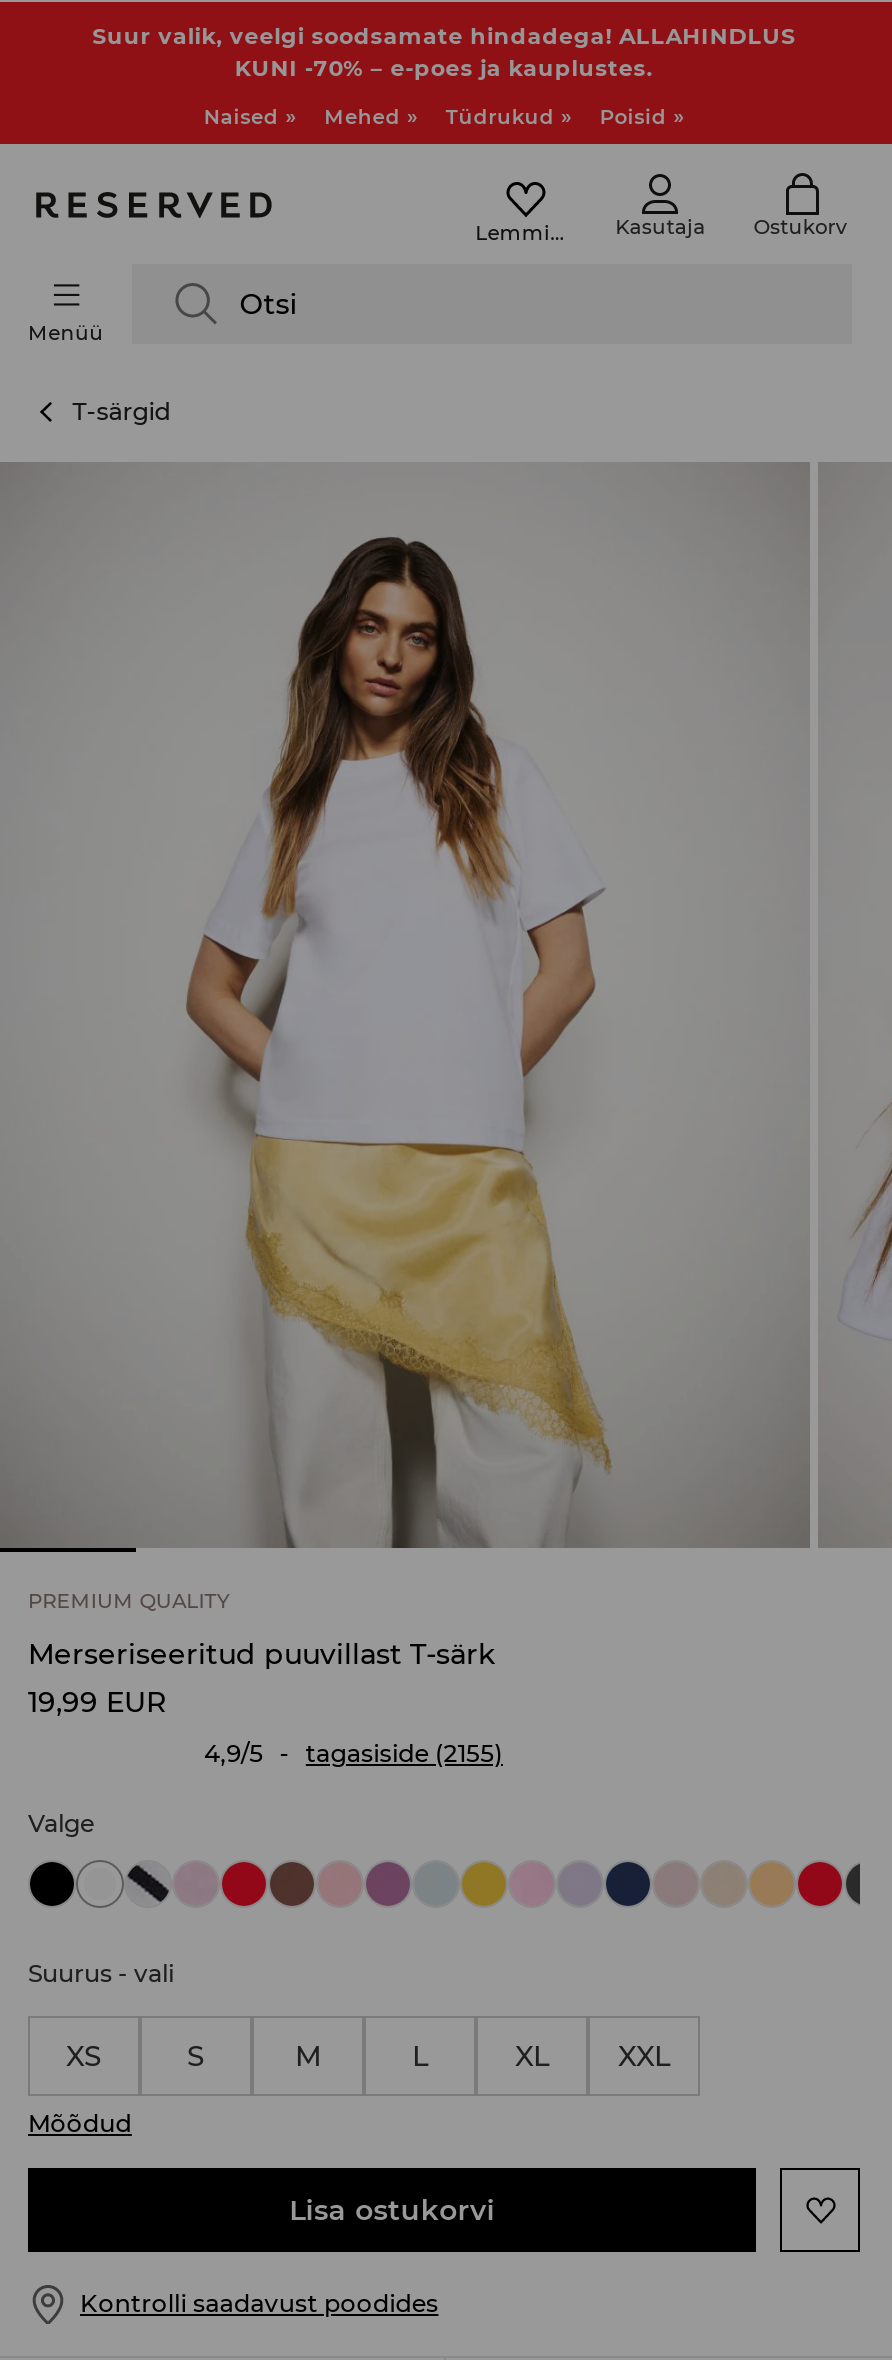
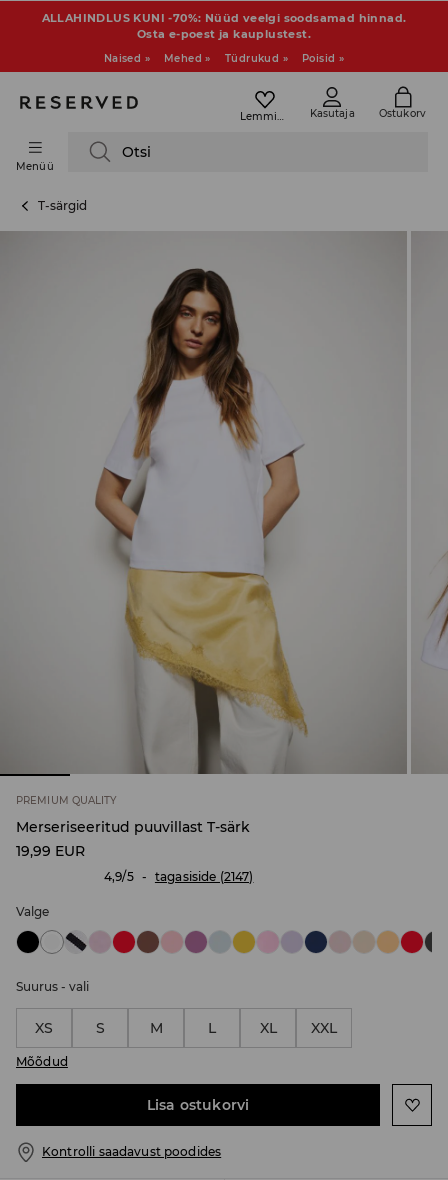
- Suur valik, veelgi soodsamate hindadega! ALLAHINDLUS
- KUNI -70% – e-poes ja kauplustes.
+ ALLAHINDLUS KUNI -70%: Nüüd veelgi soodsamad hinnad.
+ Osta e-poest ja kauplustest.

- 4,9/5 - tagasiside (2155)
+ 4,9/5 - tagasiside (2147)
